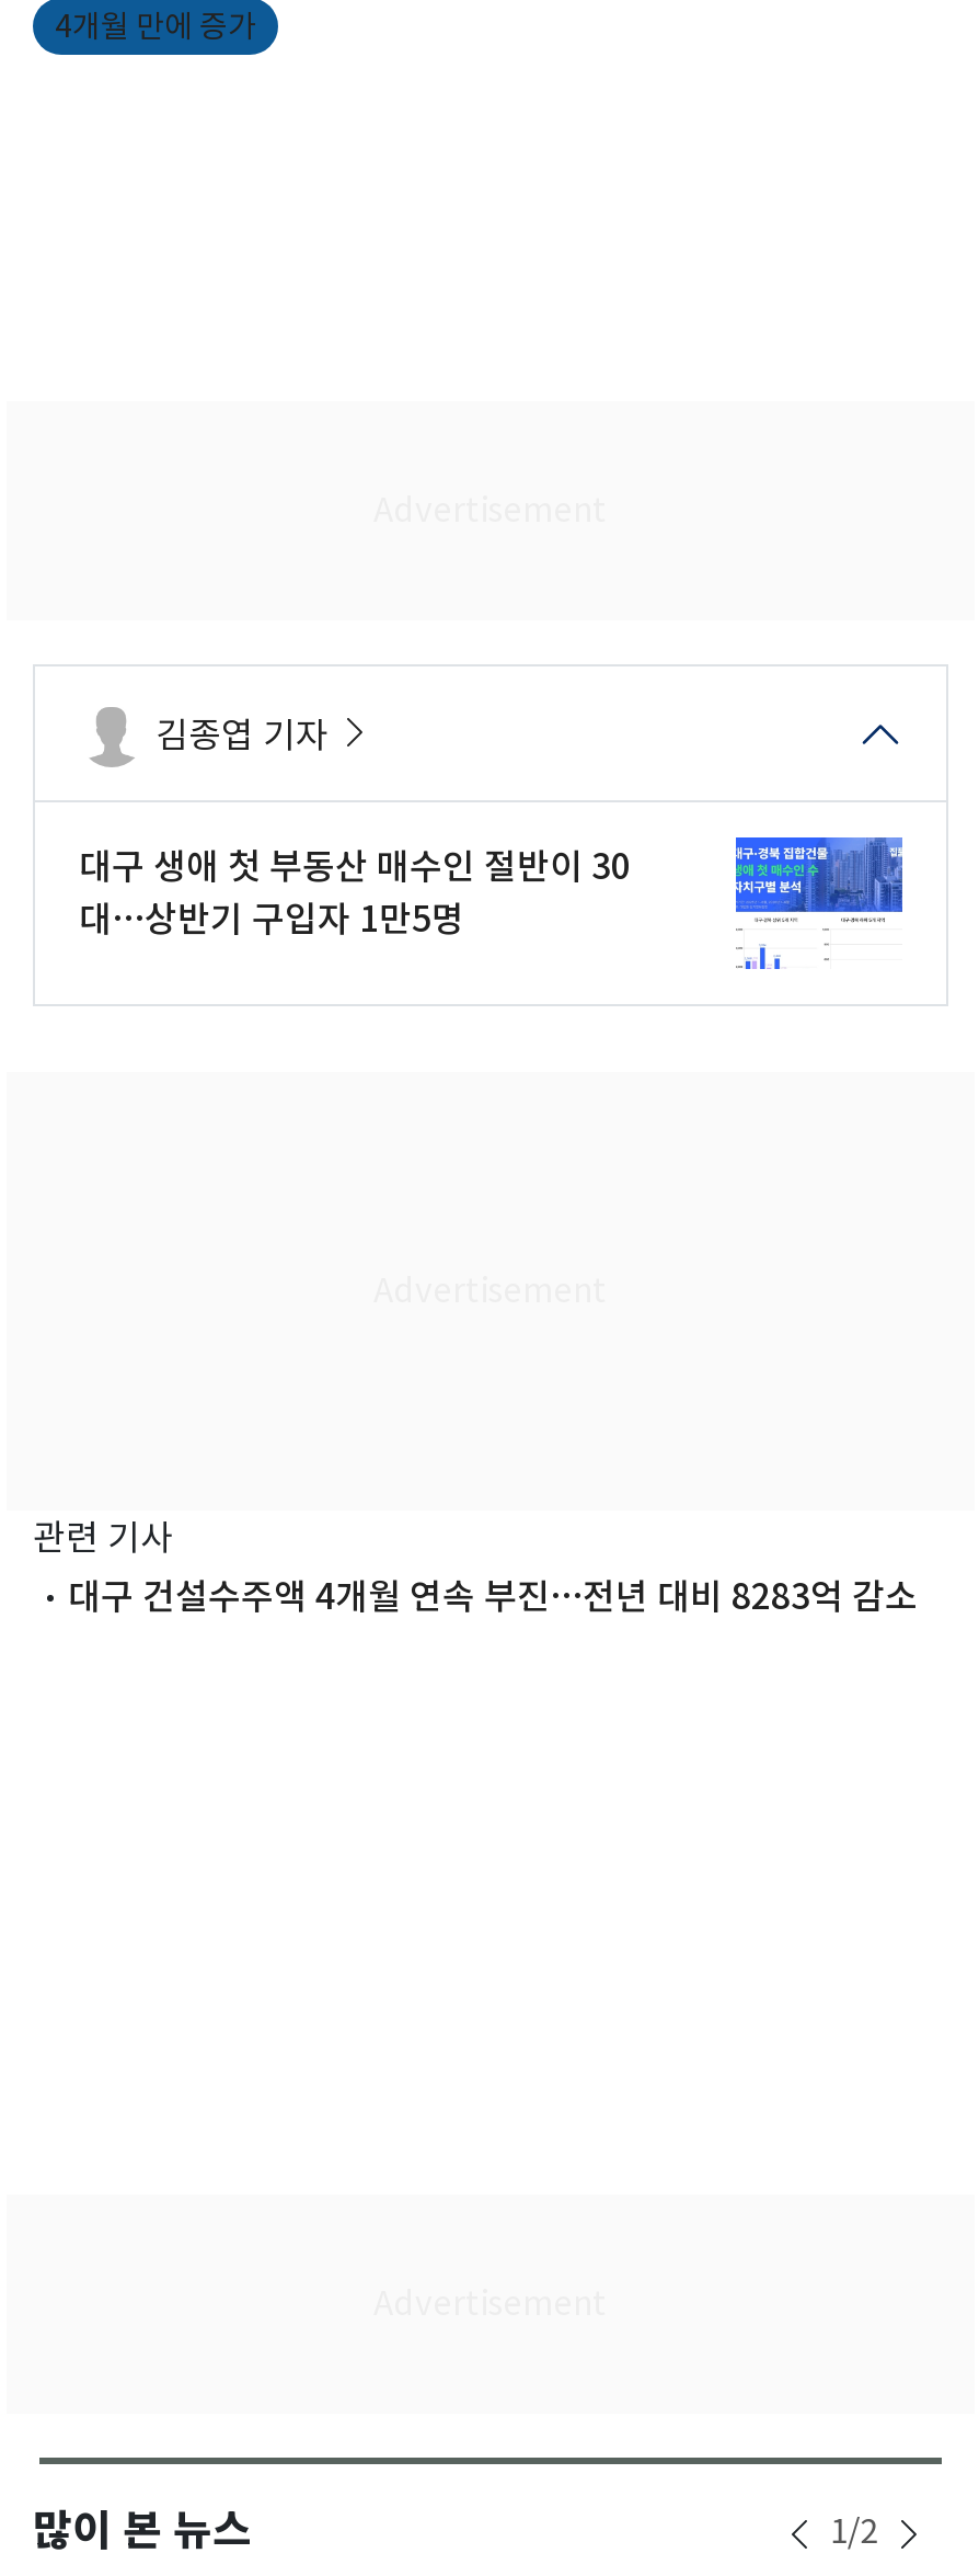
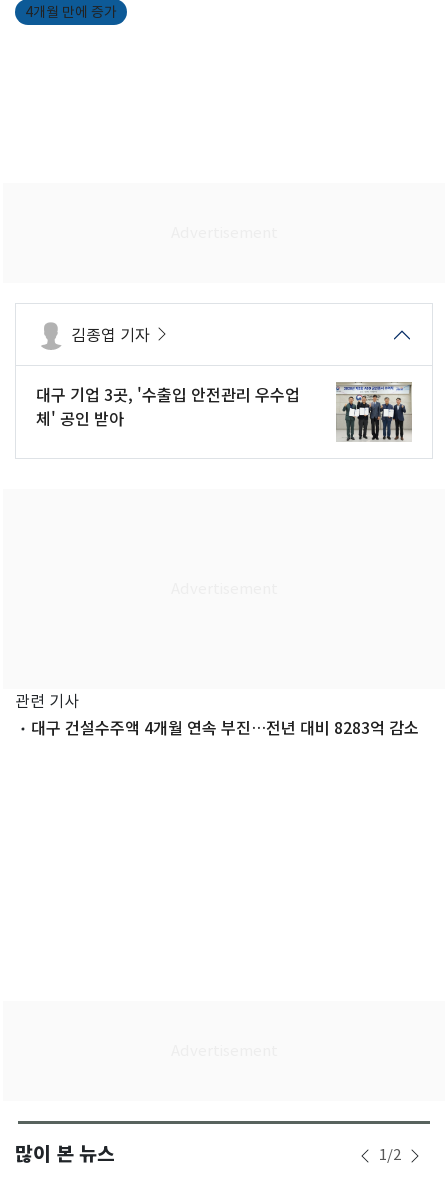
- 대구 생애 첫 부동산 매수인 절반이 30
- 대…상반기 구입자 1만5명
+ 대구 기업 3곳, '수출입 안전관리 우수업
+ 체' 공인 받아

- [image]
+ [image]
